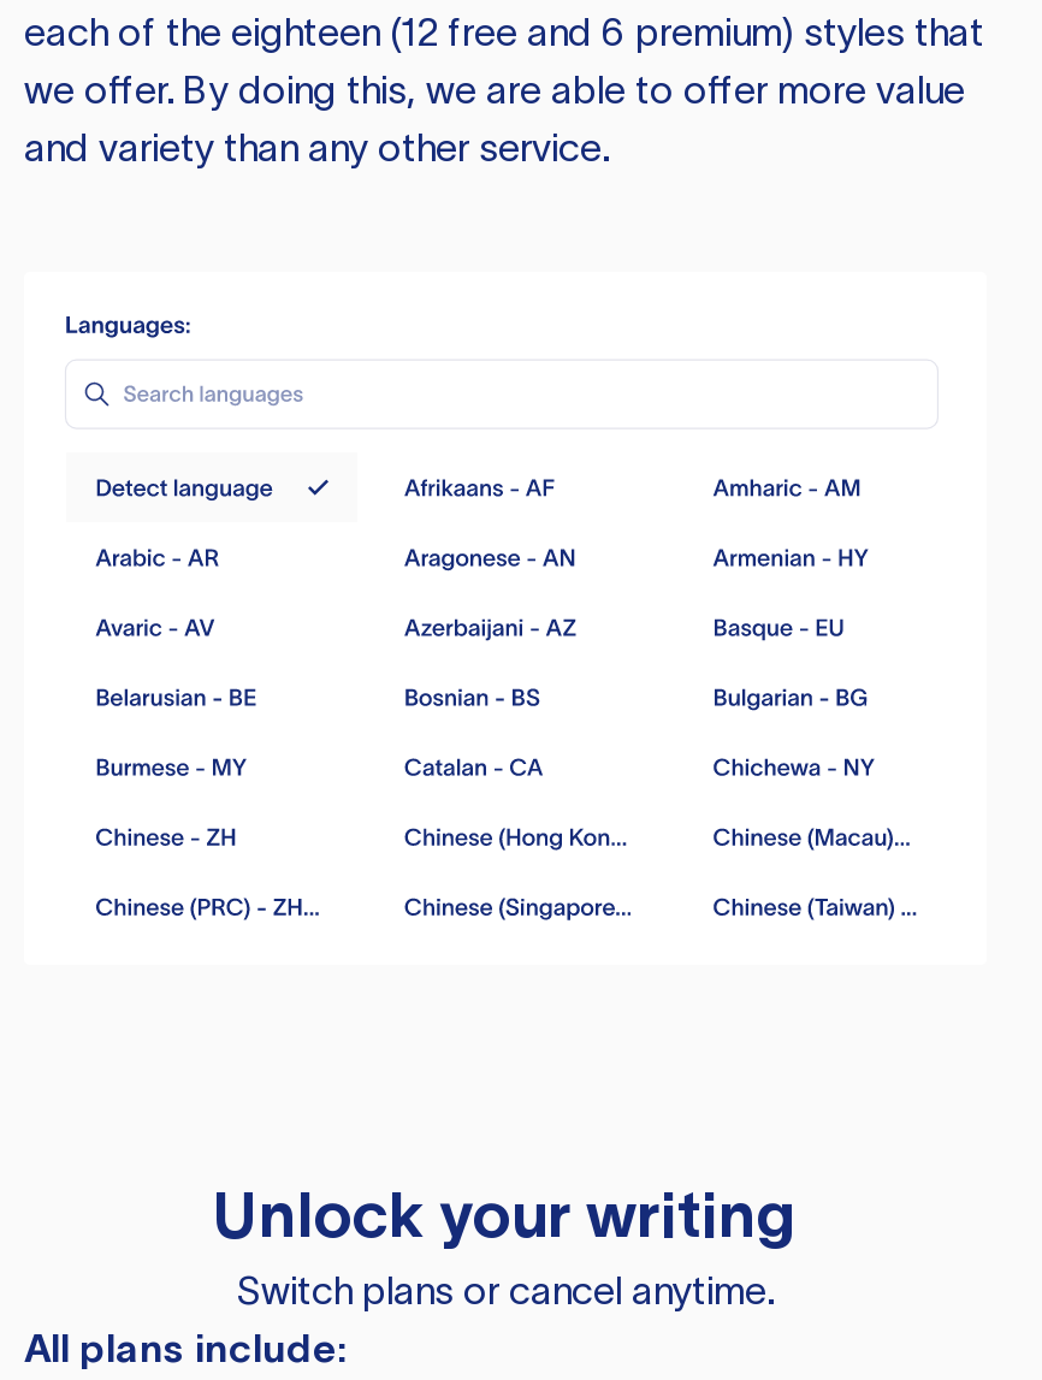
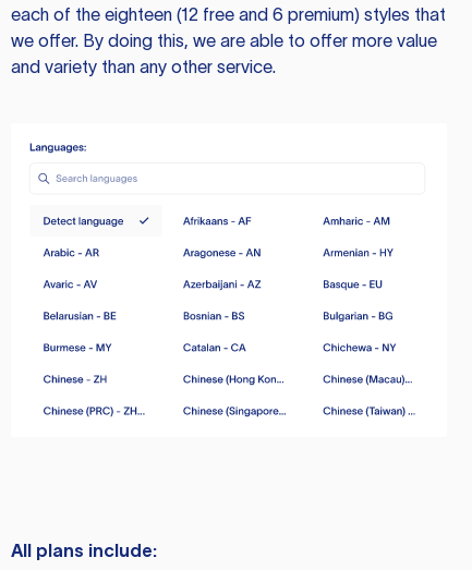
- Unlock your writing
- Switch plans or cancel anytime.
